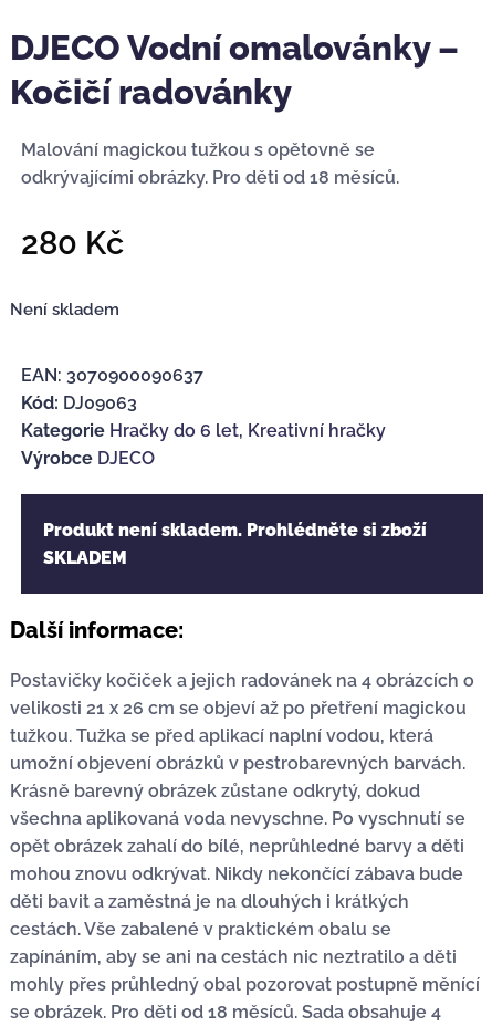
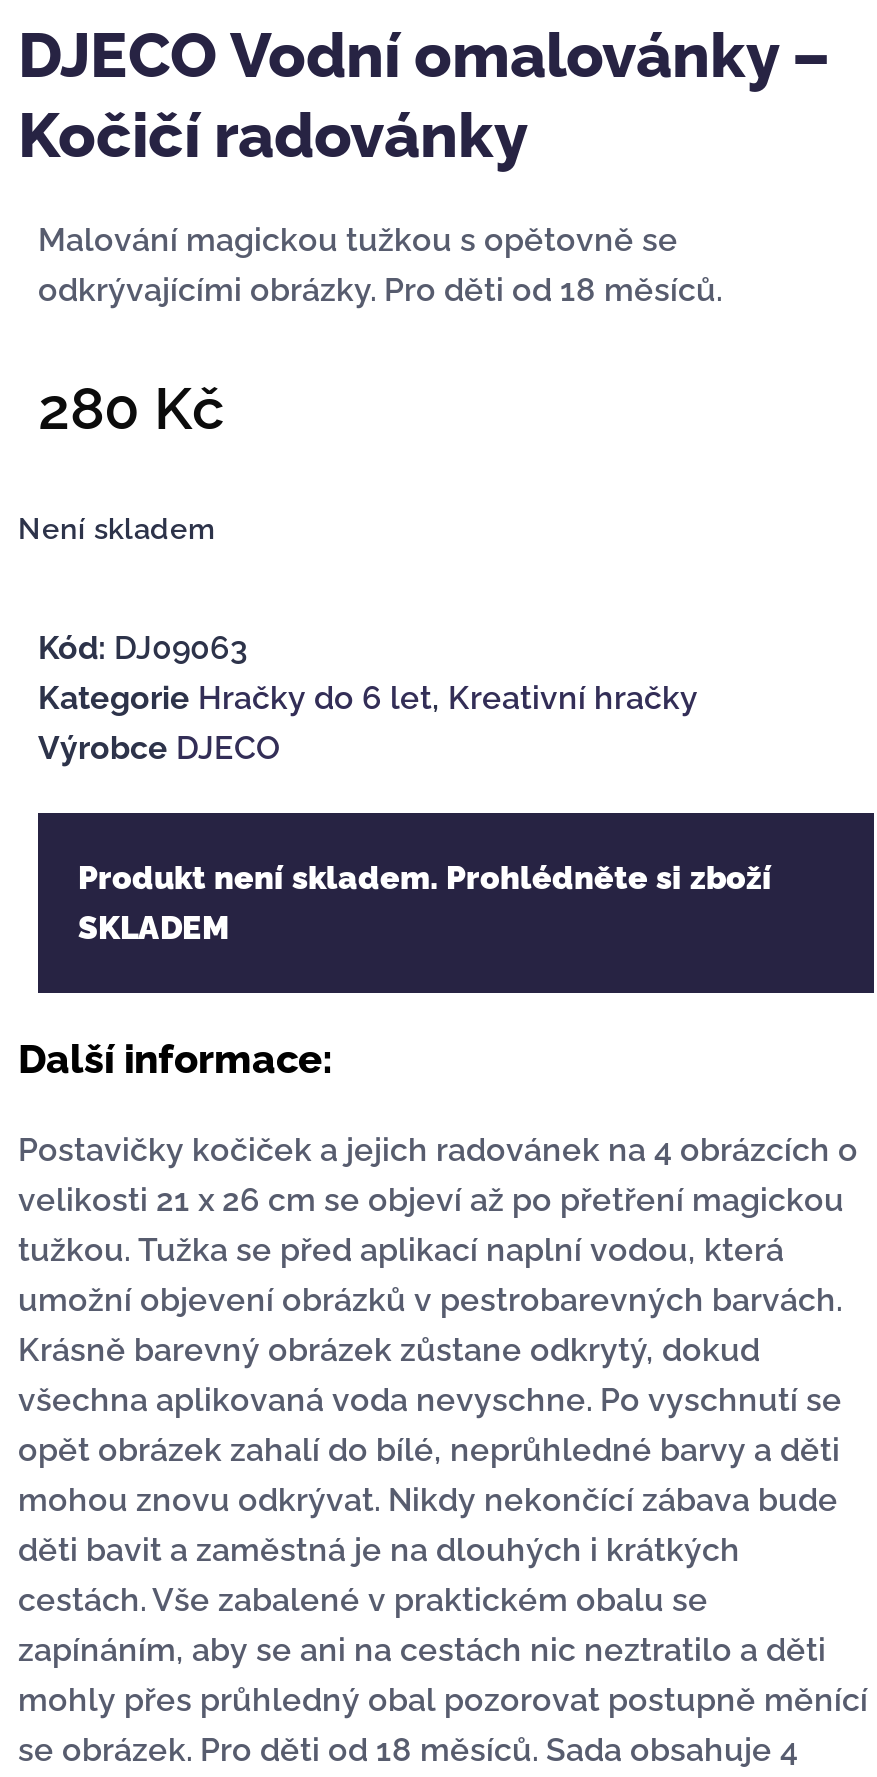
- EAN: 3070900090637
